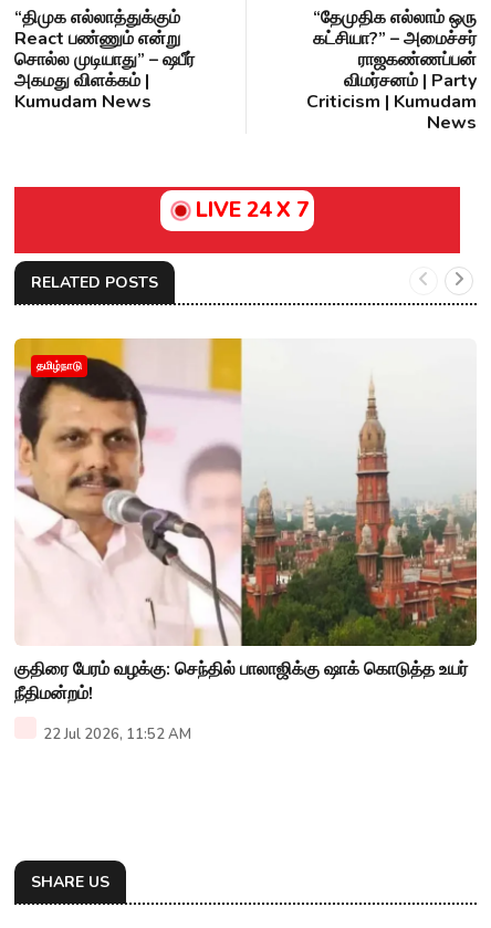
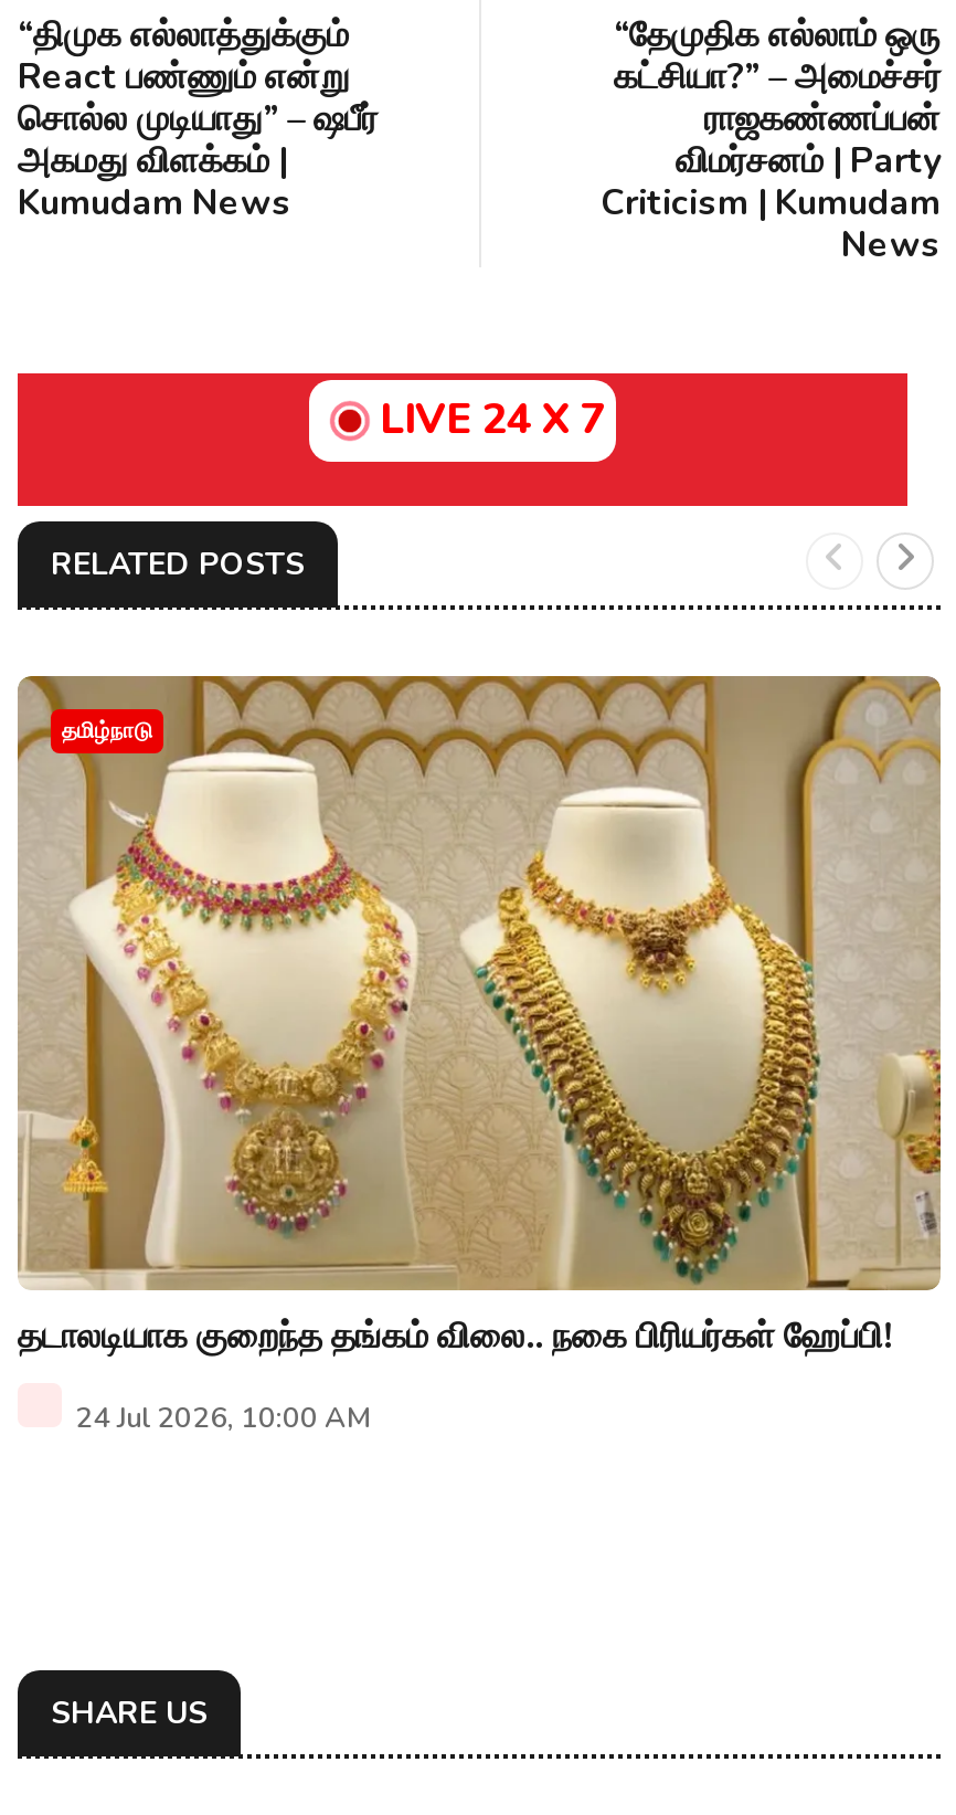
- [image]
- குதிரை பேரம் வழக்கு: செந்தில் பாலாஜிக்கு ஷாக் கொடுத்த உயர்
- நீதிமன்றம்!
+ [image]
+ தடாலடியாக குறைந்த தங்கம் விலை.. நகை பிரியர்கள் ஹேப்பி!

- 22 Jul 2026, 11:52 AM
+ 24 Jul 2026, 10:00 AM
